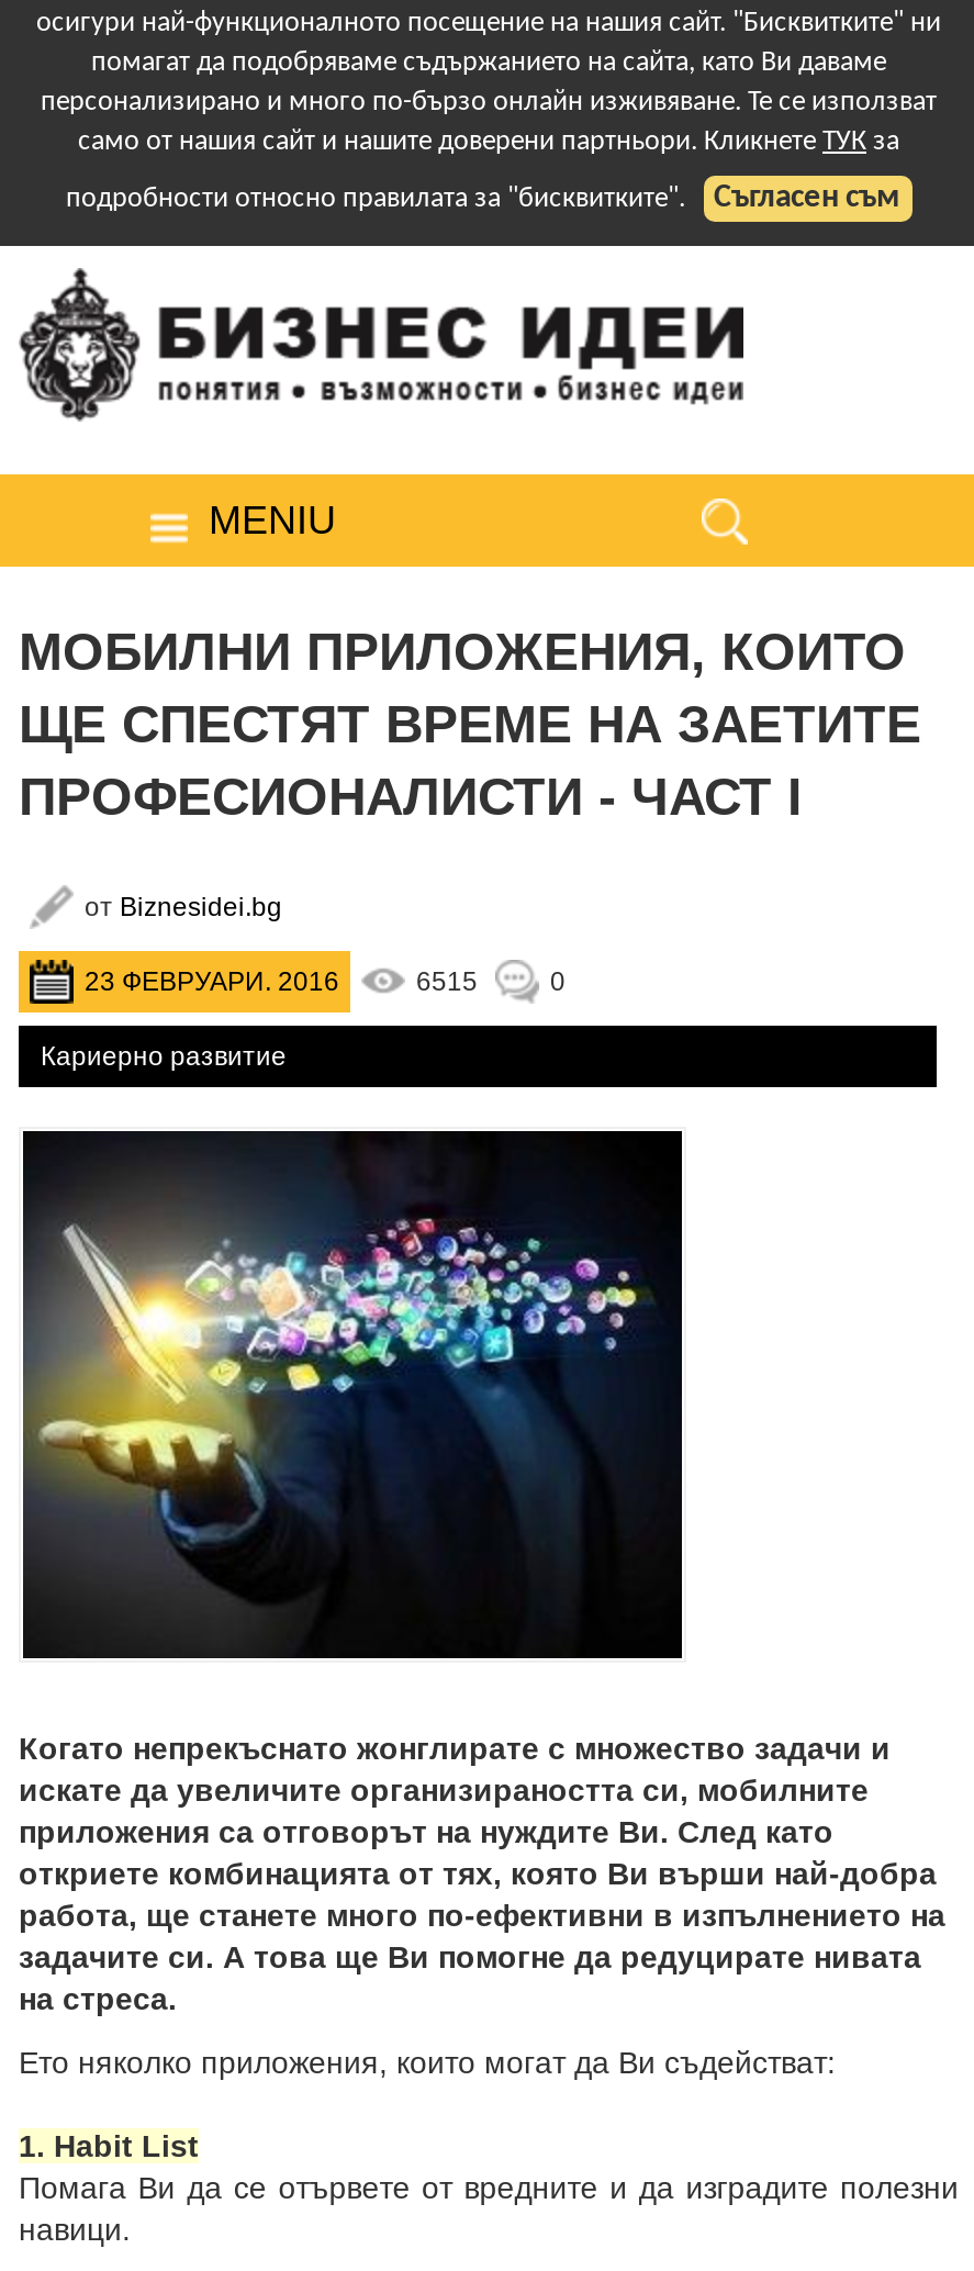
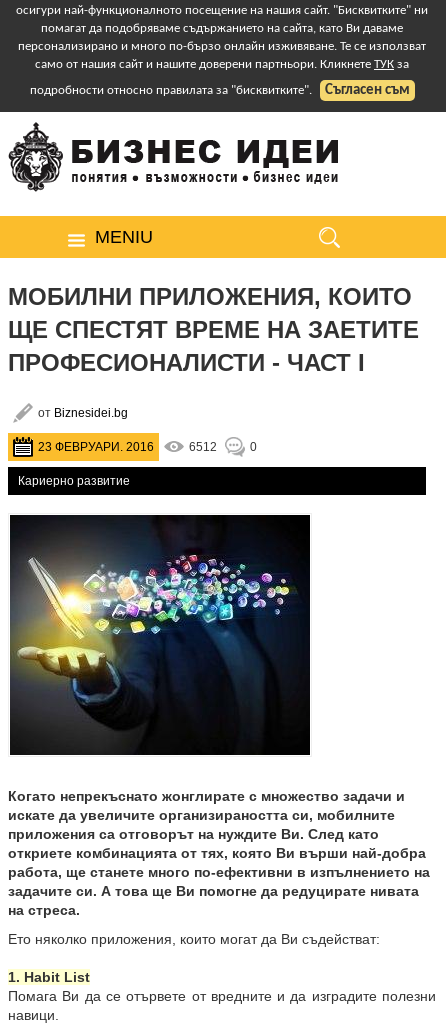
- 6515
+ 6512
